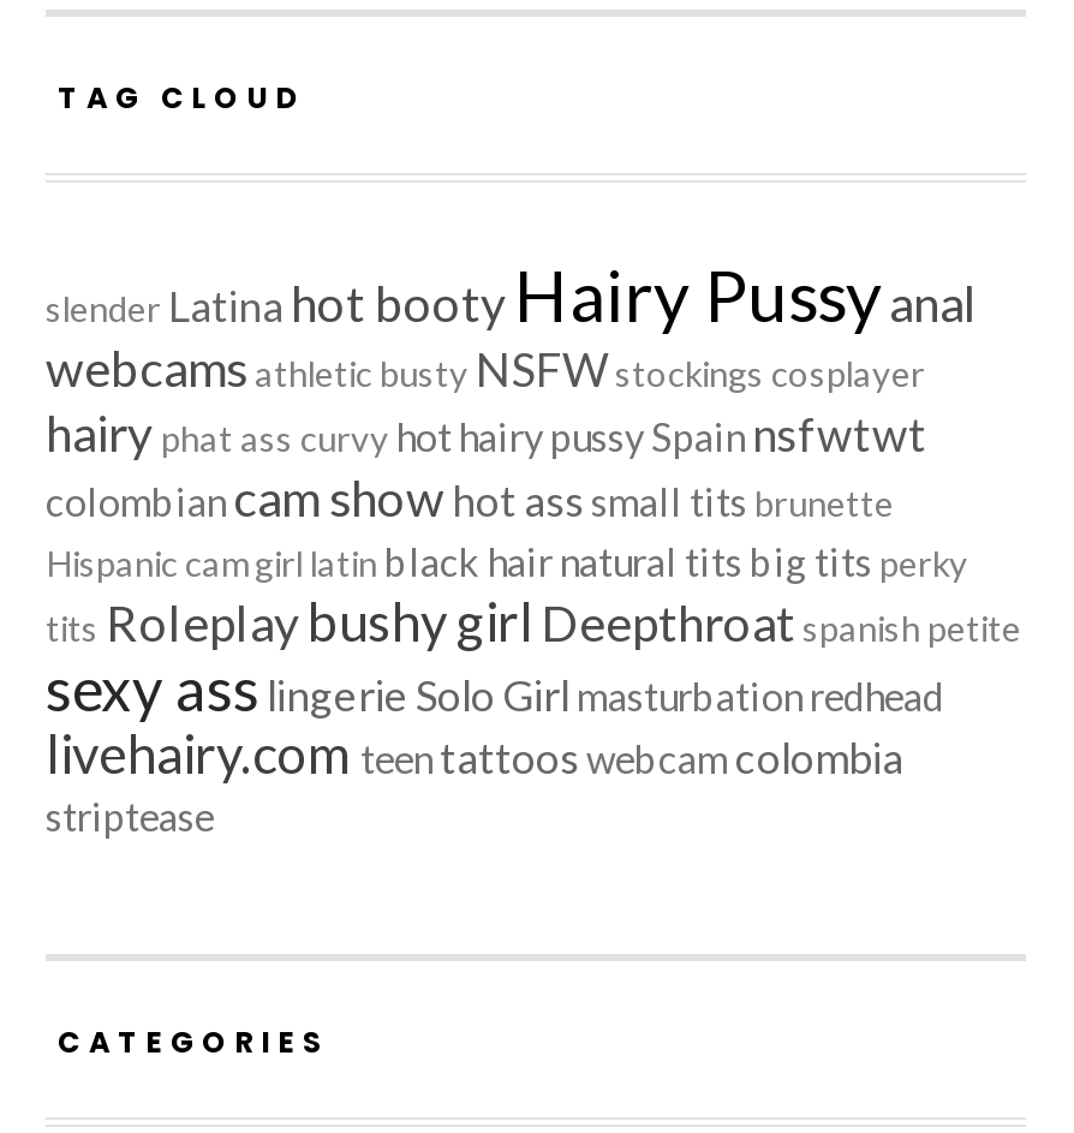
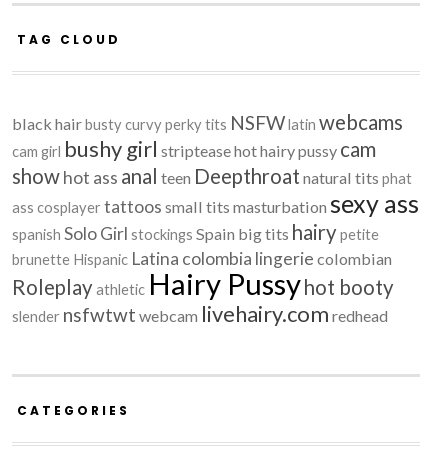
- slender Latina hot booty Hairy Pussy anal
- webcams athletic busty NSFW stockings cosplayer
- hairy phat ass curvy hot hairy pussy Spain nsfwtwt
- colombian cam show hot ass small tits brunette
- Hispanic cam girl latin black hair natural tits big tits perky
- tits Roleplay bushy girl Deepthroat spanish petite
- sexy ass lingerie Solo Girl masturbation redhead
- livehairy.com teen tattoos webcam colombia
- striptease
+ black hair busty curvy perky tits NSFW latin webcams
+ cam girl bushy girl striptease hot hairy pussy cam
+ show hot ass anal teen Deepthroat natural tits phat
+ ass cosplayer tattoos small tits masturbation sexy ass
+ spanish Solo Girl stockings Spain big tits hairy petite
+ brunette Hispanic Latina colombia lingerie colombian
+ Roleplay athletic Hairy Pussy hot booty
+ slender nsfwtwt webcam livehairy.com redhead
